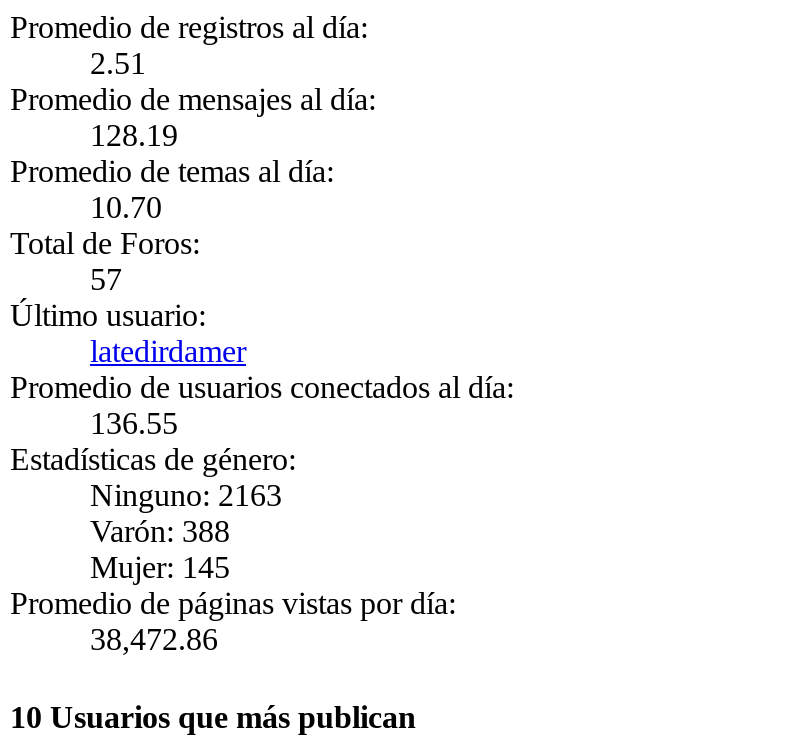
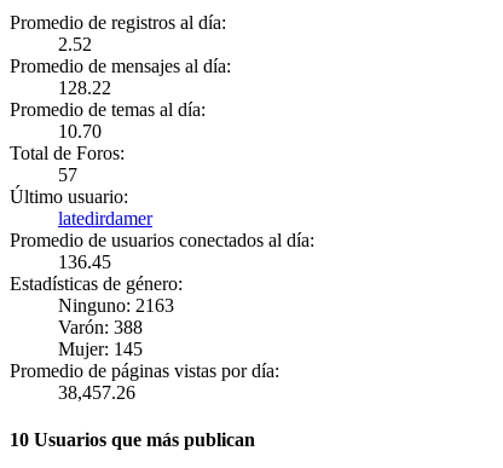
- 2.51
+ 2.52

- 128.19
+ 128.22

- 136.55
+ 136.45

- 38,472.86
+ 38,457.26
